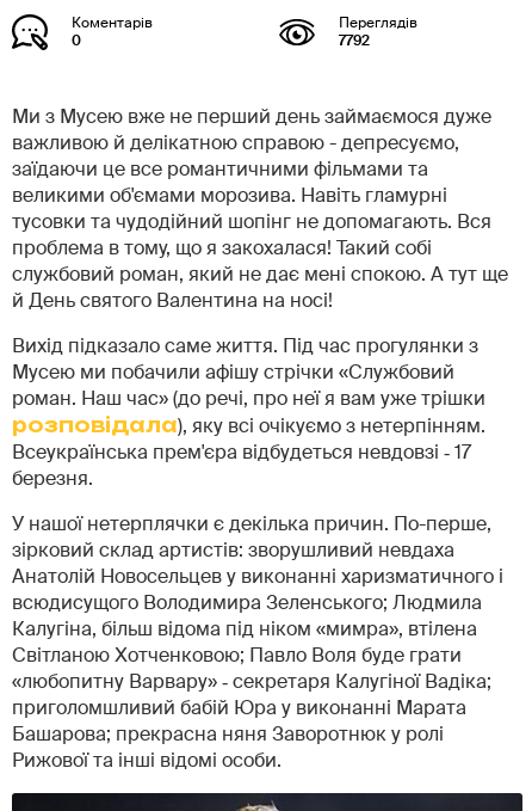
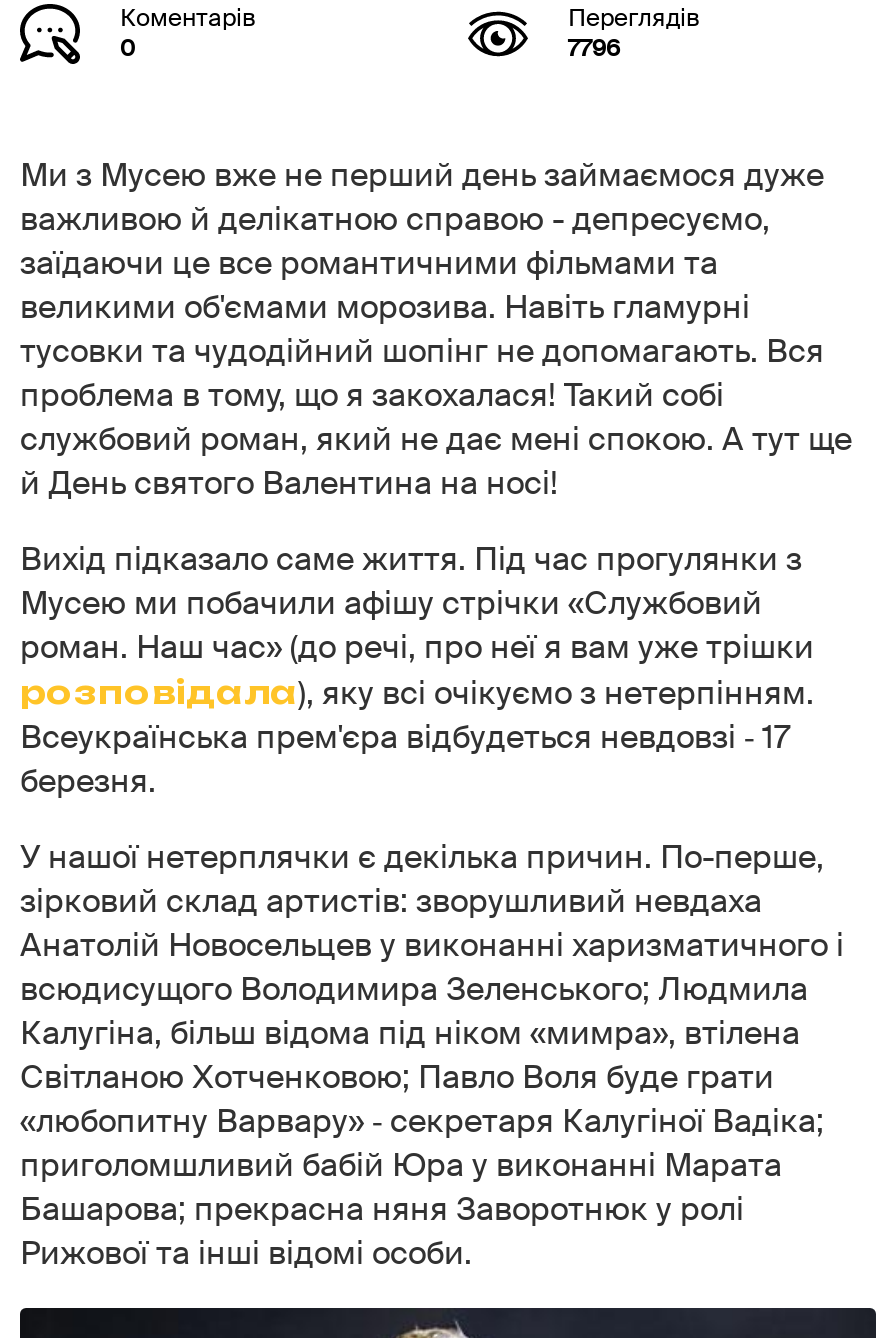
- 7792
+ 7796
